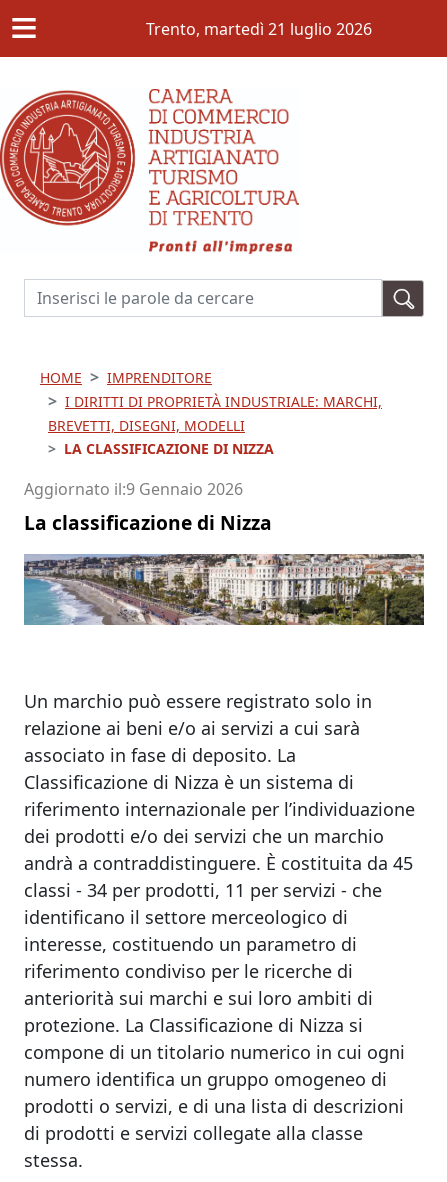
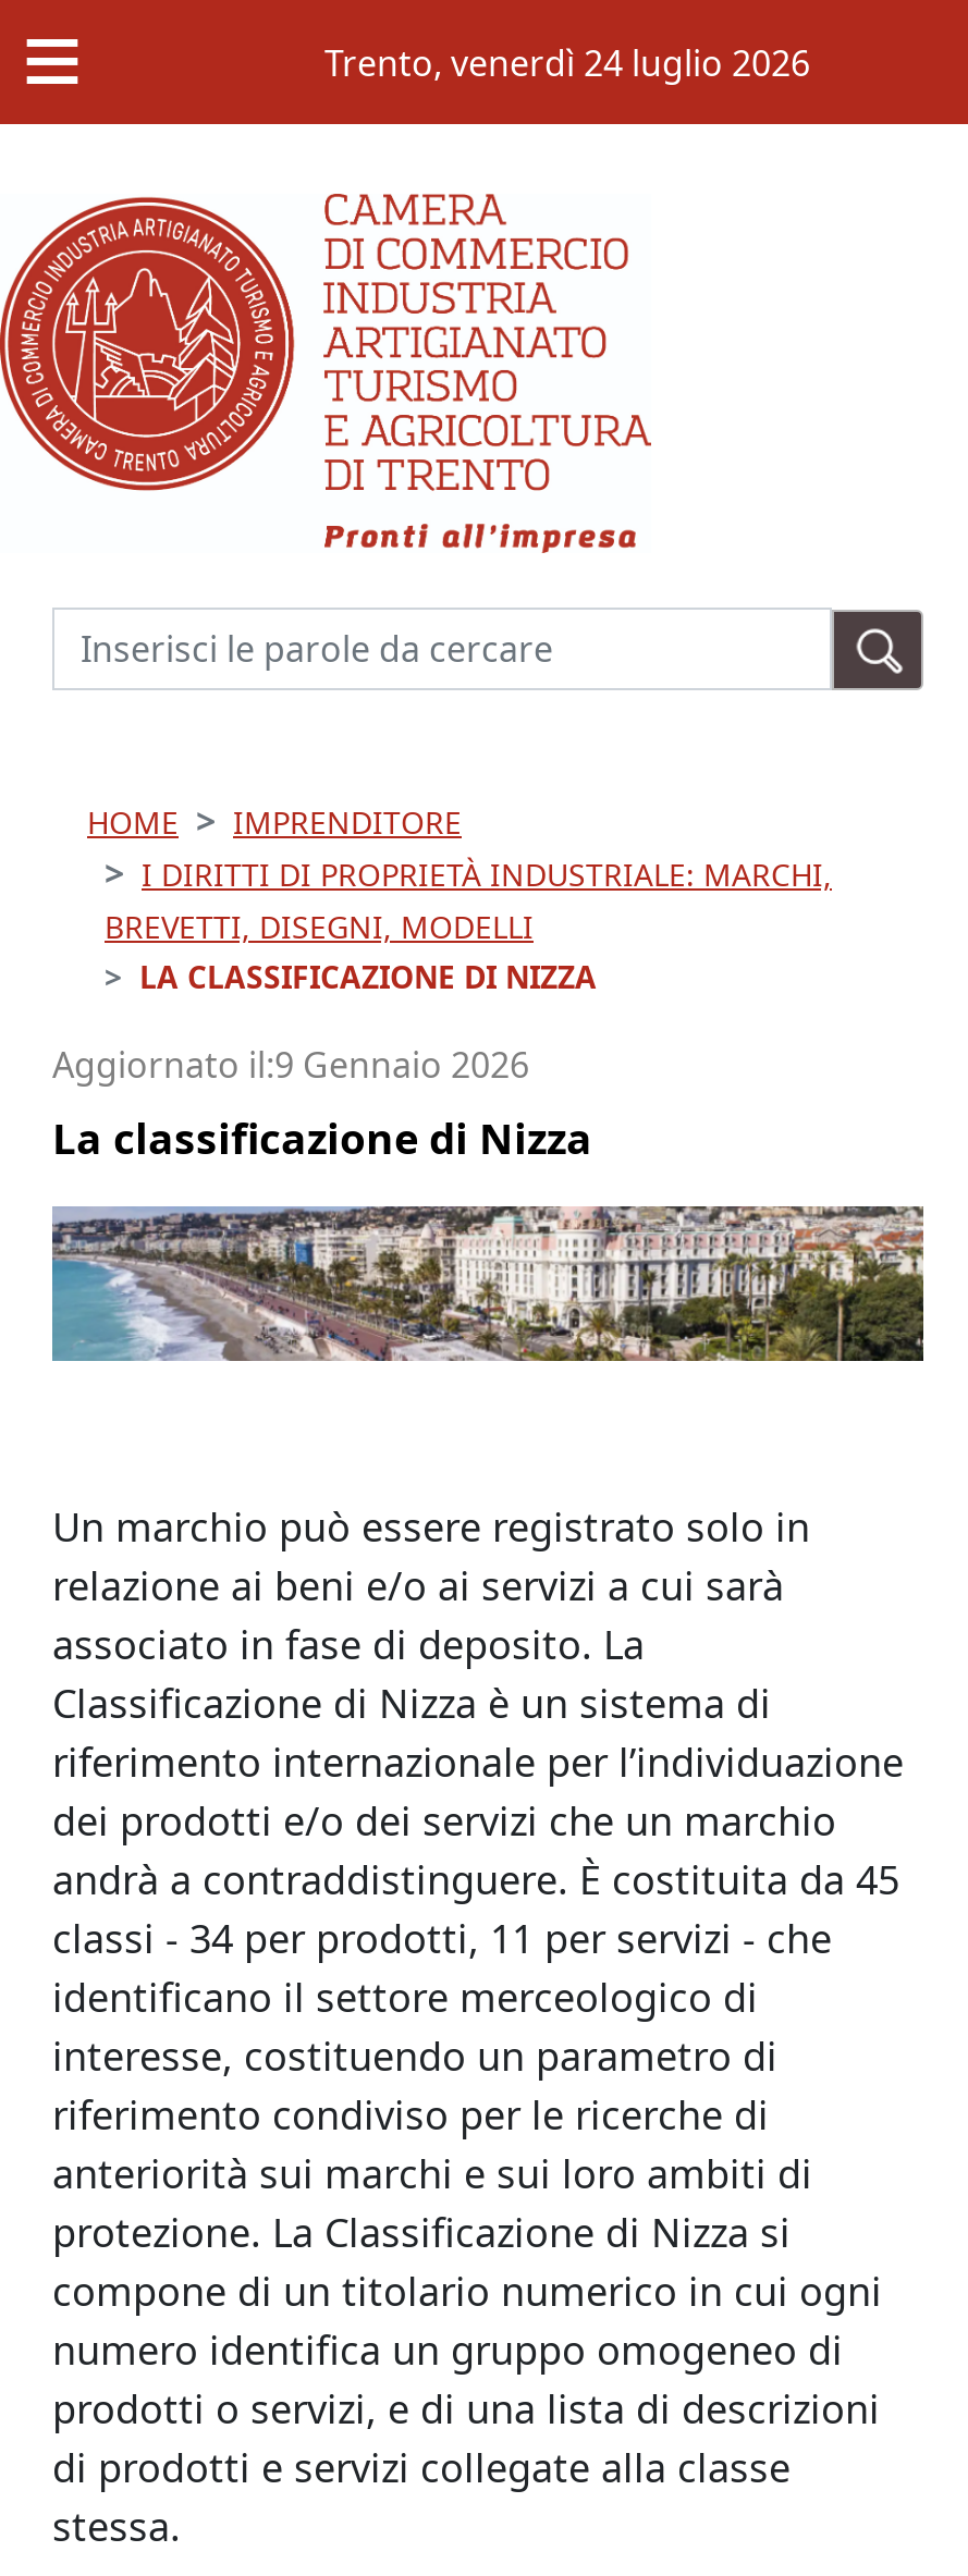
- Trento, martedì 21 luglio 2026
+ Trento, venerdì 24 luglio 2026
